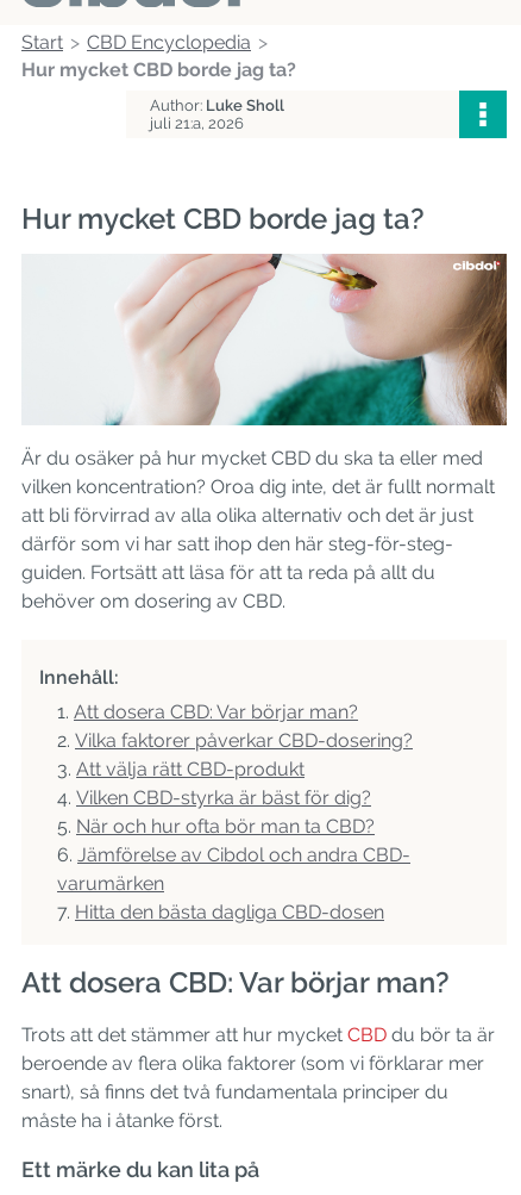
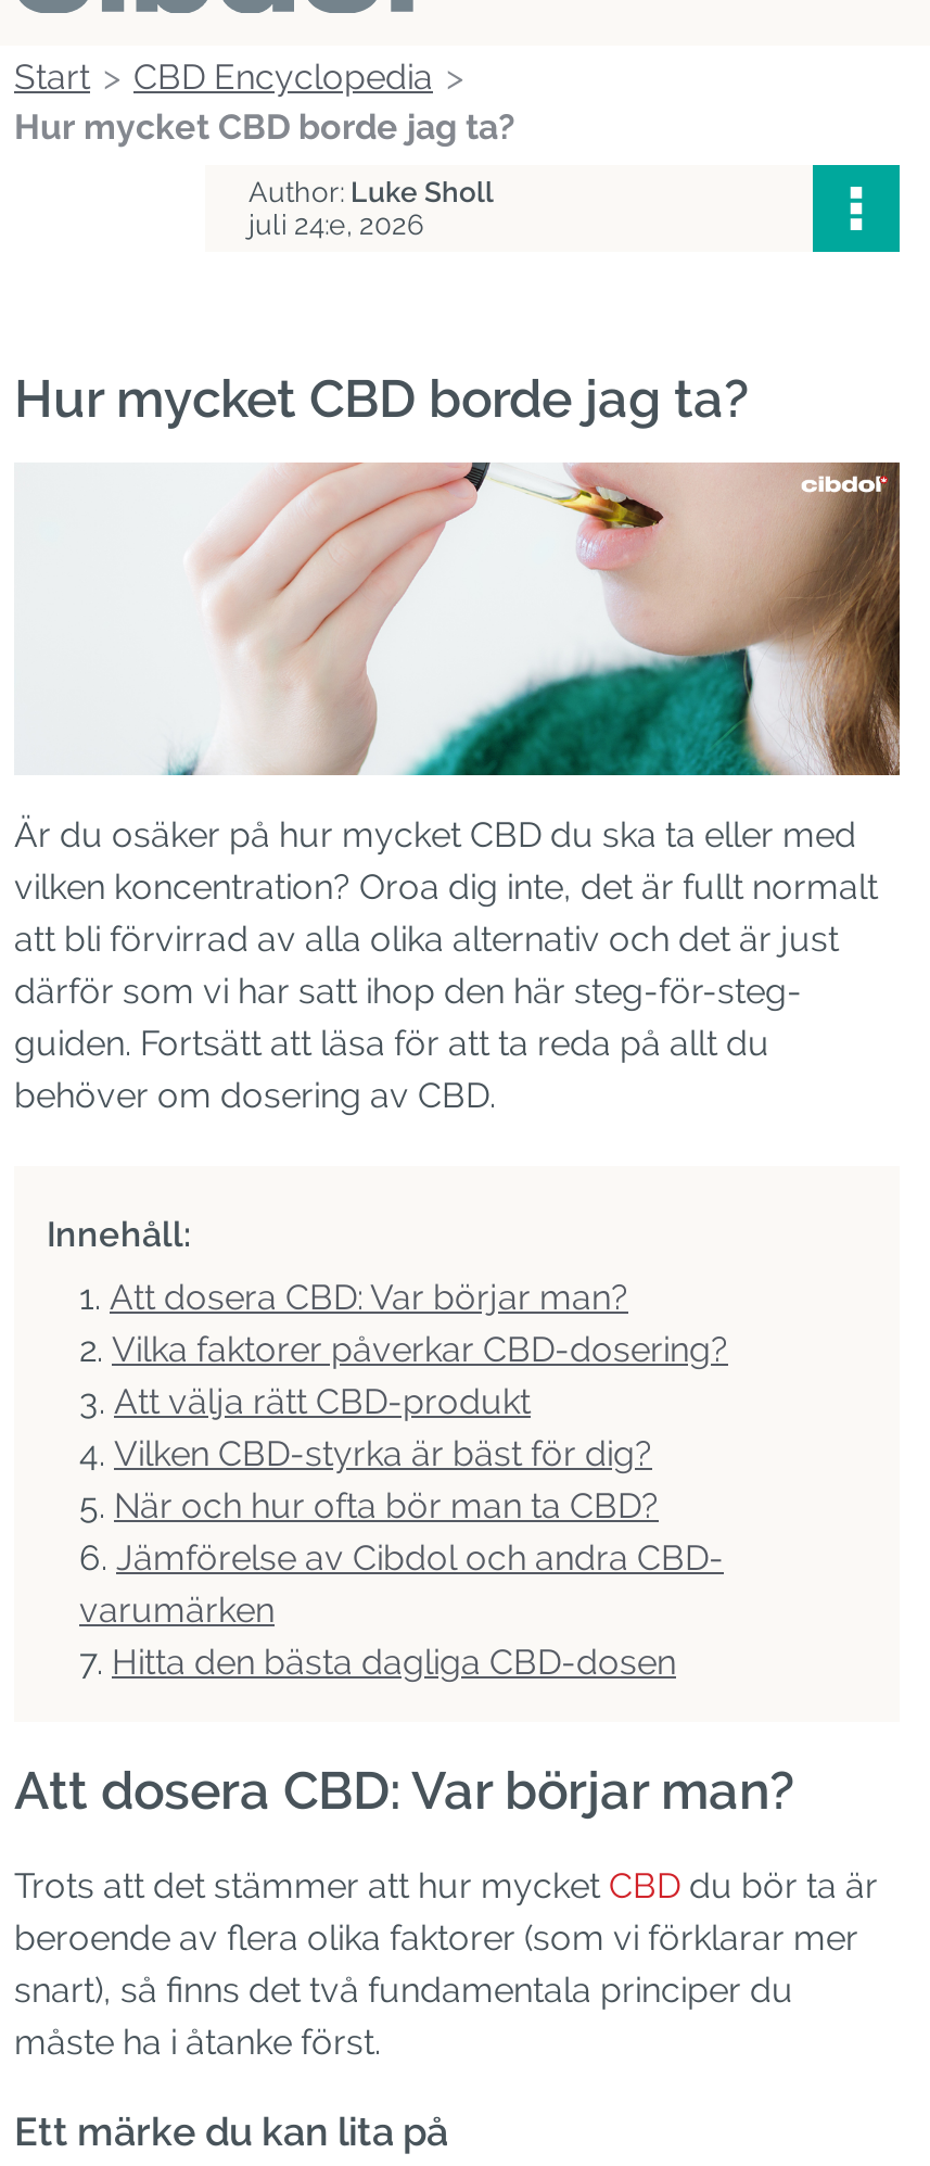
- juli 21:a, 2026
+ juli 24:e, 2026
